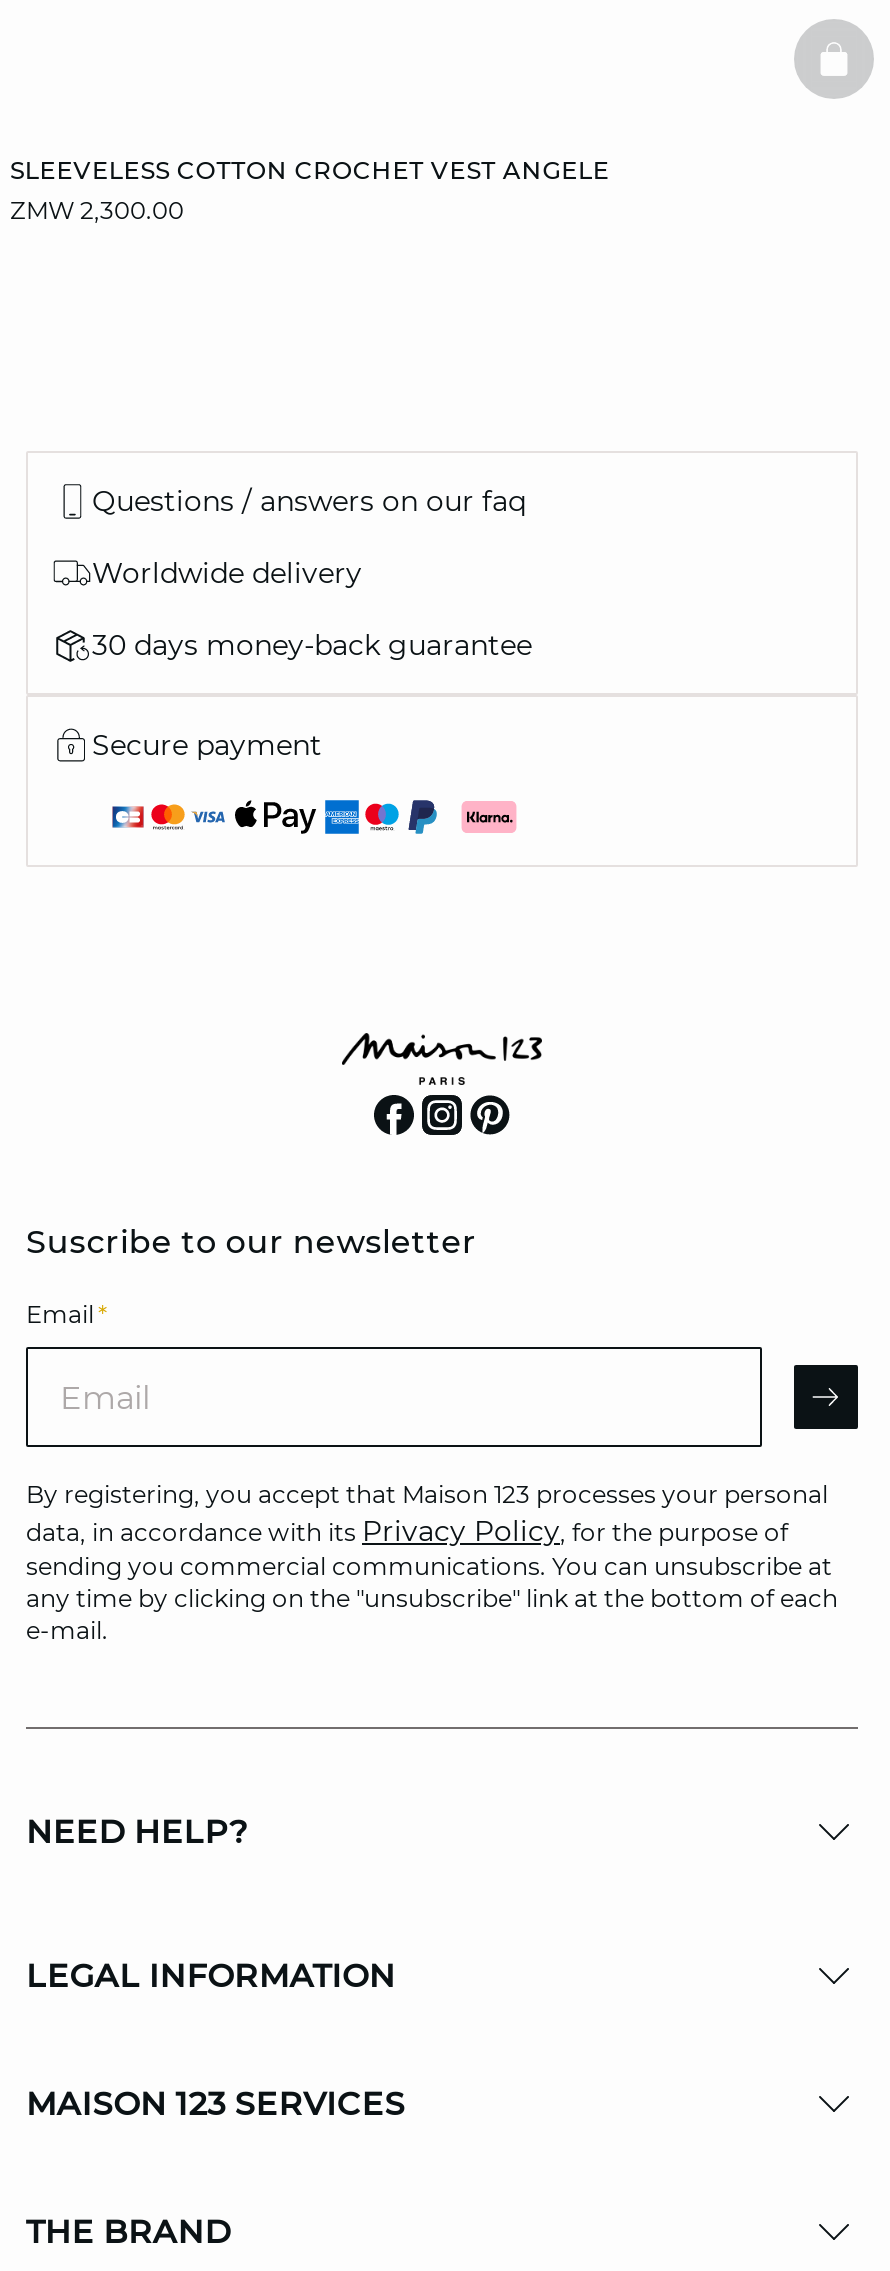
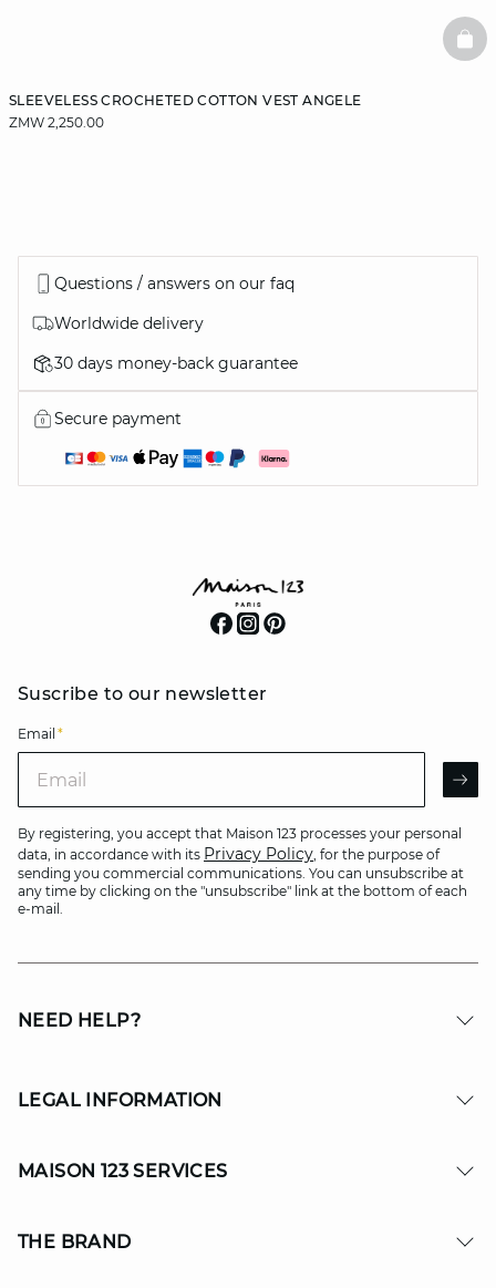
- SLEEVELESS COTTON CROCHET VEST ANGELE
+ SLEEVELESS CROCHETED COTTON VEST ANGELE

- ZMW 2,300.00
+ ZMW 2,250.00
